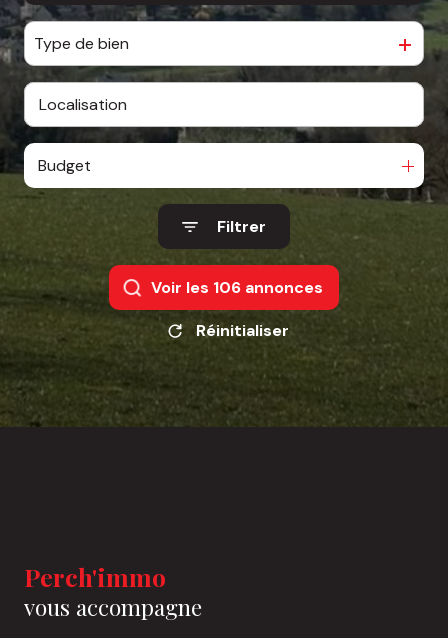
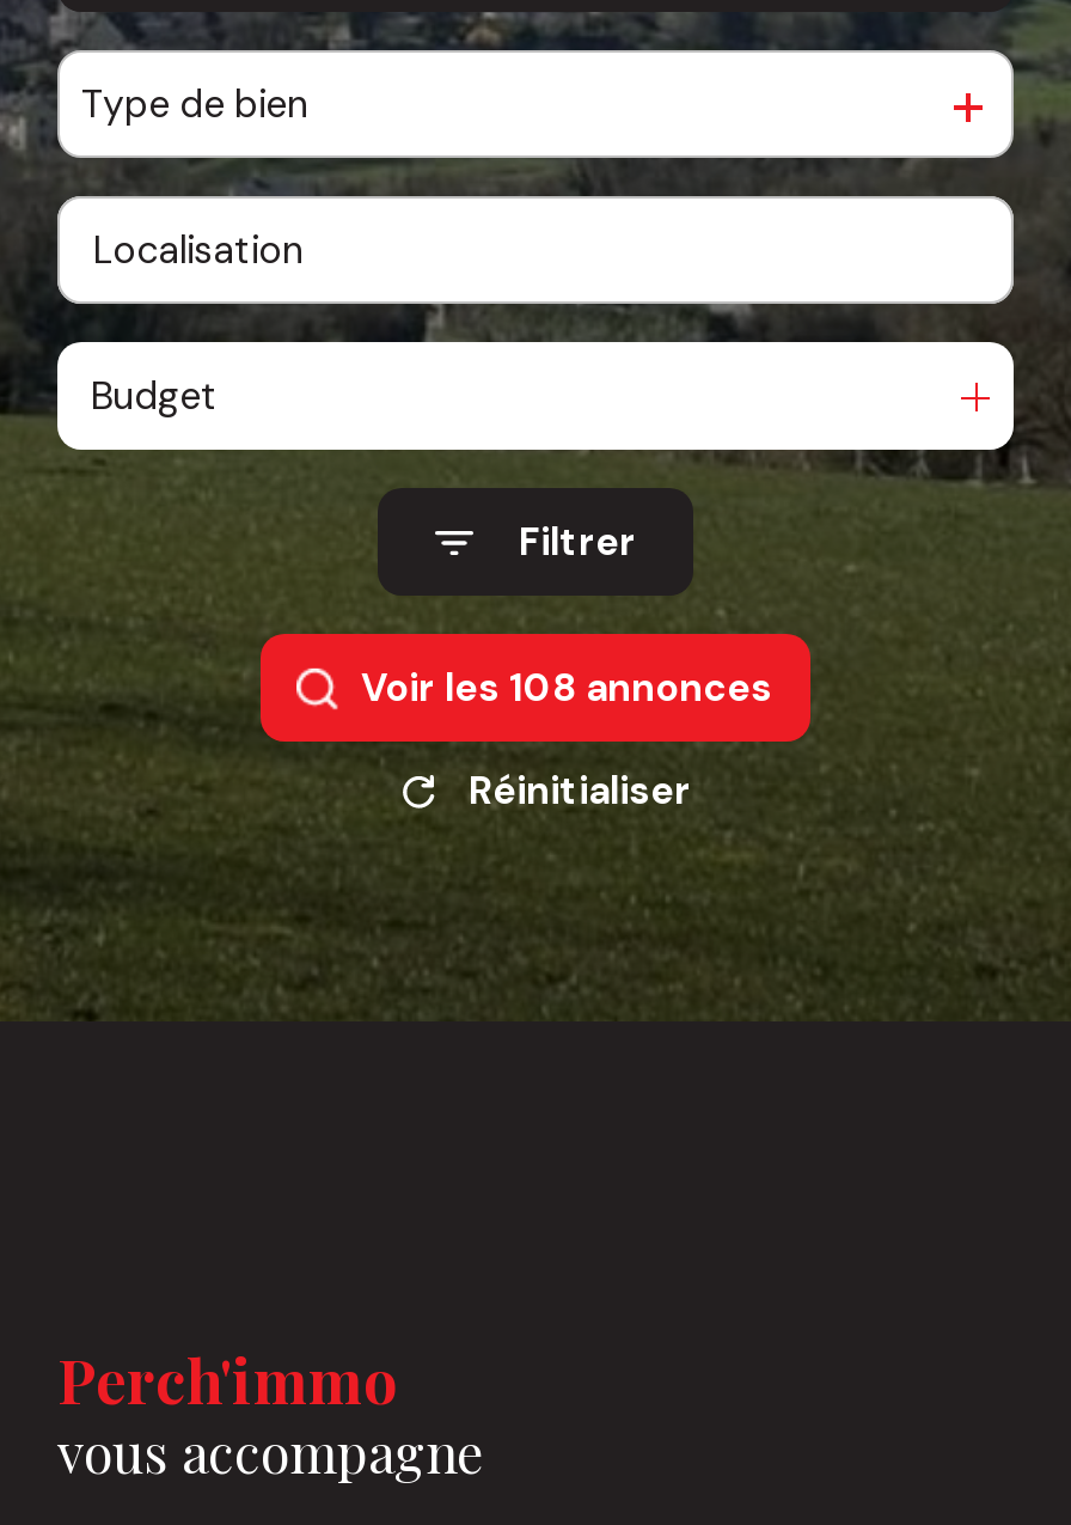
- Voir les 106 annonces
+ Voir les 108 annonces
